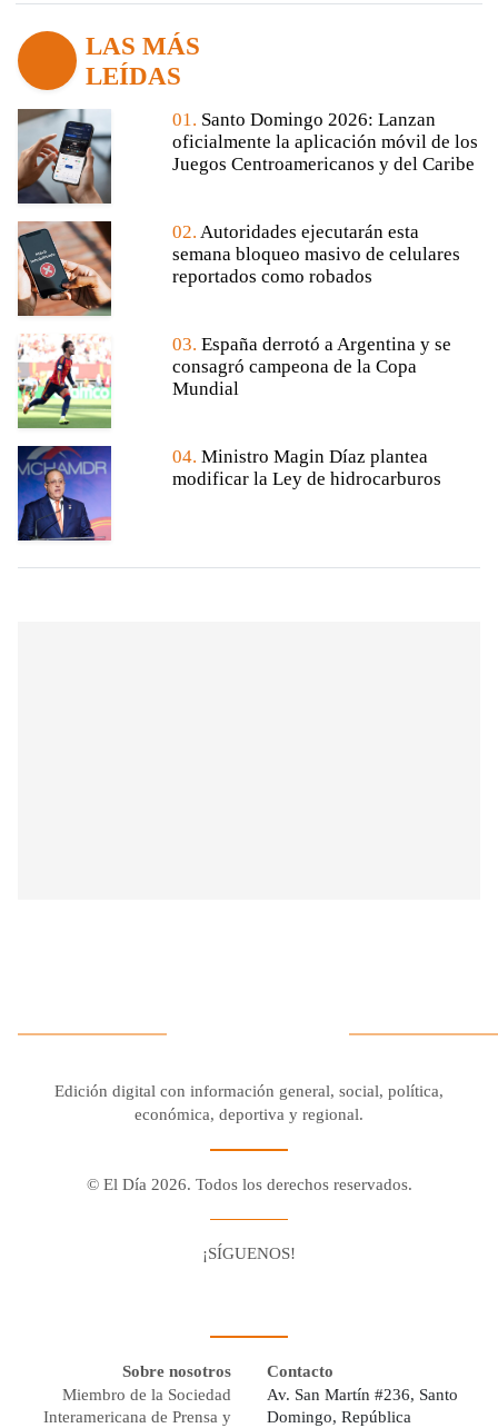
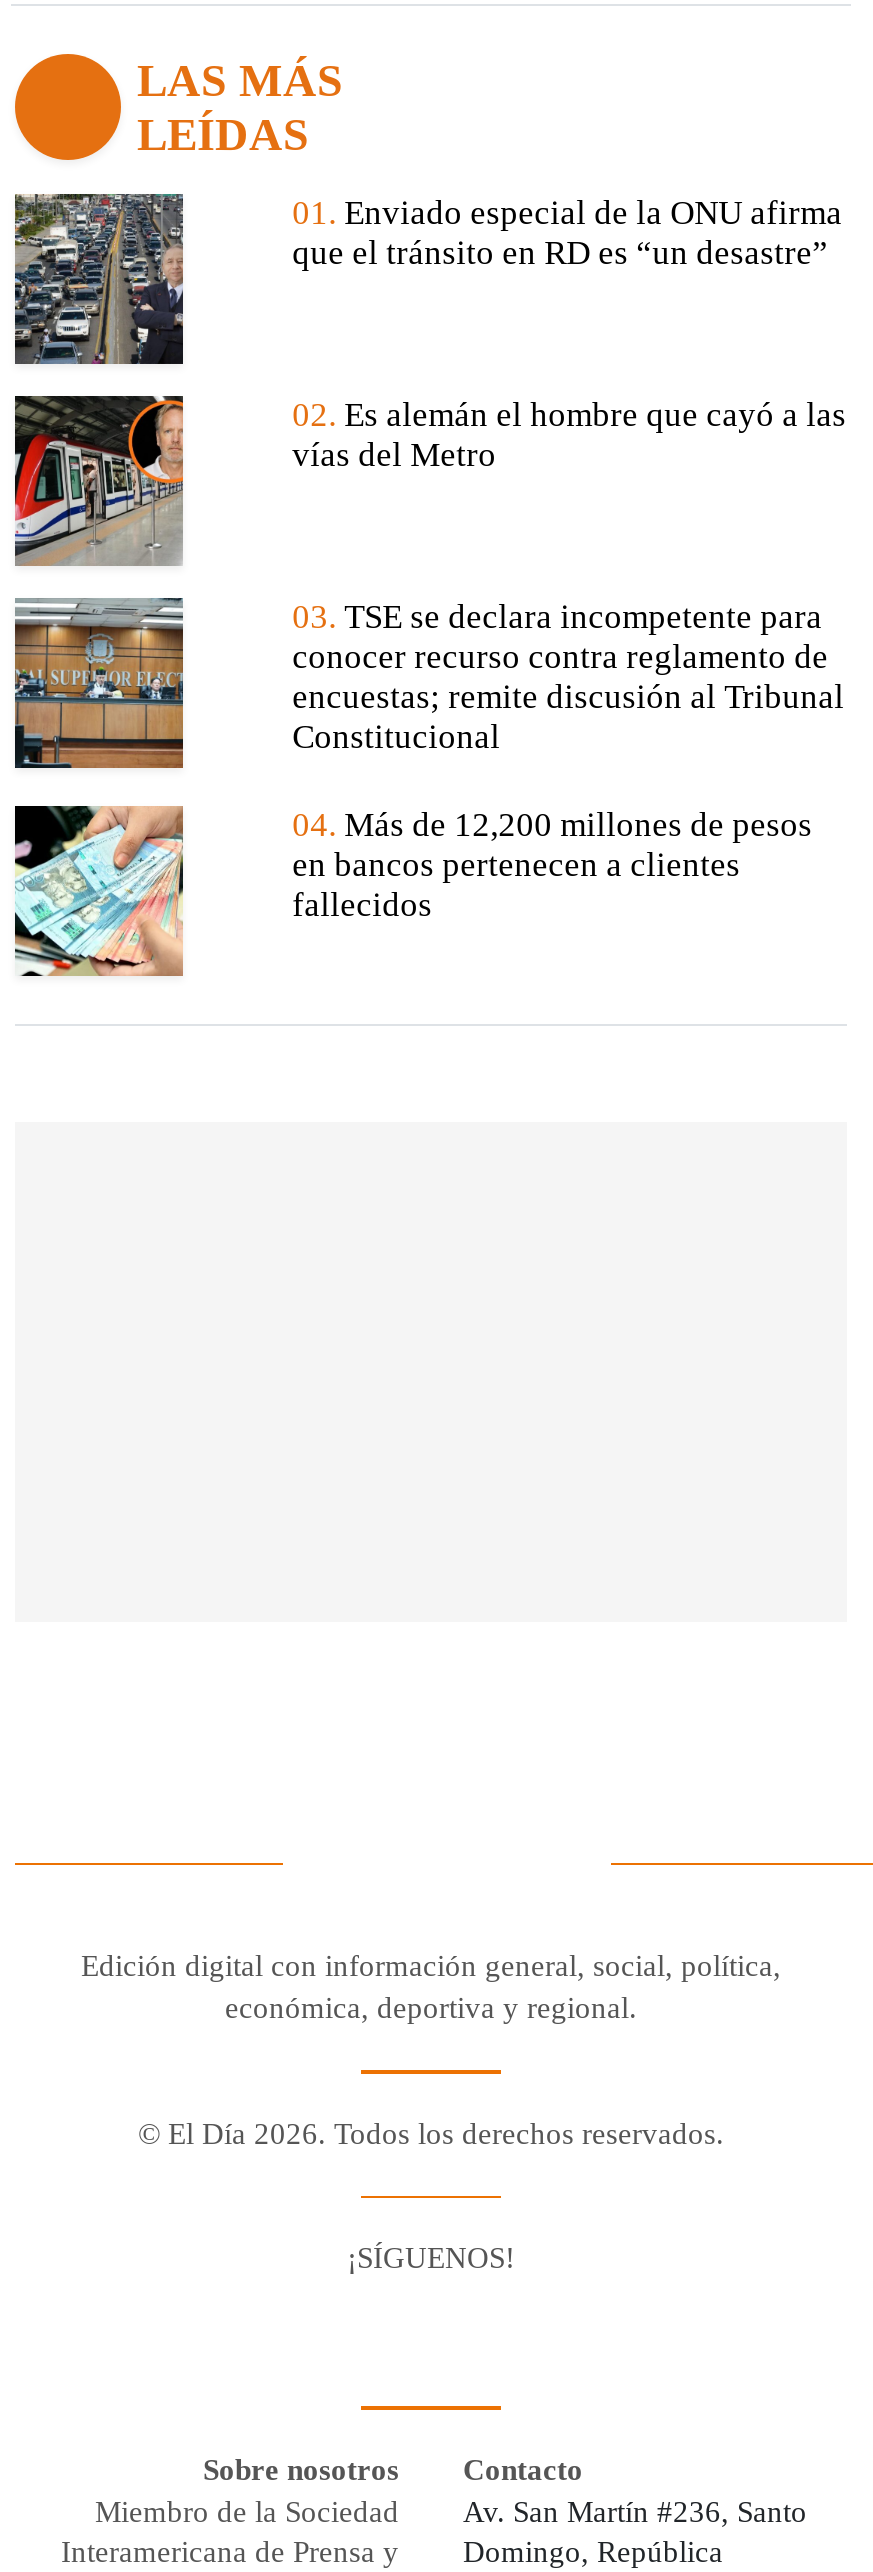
- [image]
+ [image]

- 01. Santo Domingo 2026: Lanzan
- oficialmente la aplicación móvil de los
- Juegos Centroamericanos y del Caribe
+ 01. Enviado especial de la ONU afirma
+ que el tránsito en RD es “un desastre”

- [image]
+ [image]

- 02. Autoridades ejecutarán esta
- semana bloqueo masivo de celulares
- reportados como robados
+ 02. Es alemán el hombre que cayó a las
+ vías del Metro

- [image]
+ [image]

- 03. España derrotó a Argentina y se
- consagró campeona de la Copa
- Mundial
+ 03. TSE se declara incompetente para
+ conocer recurso contra reglamento de
+ encuestas; remite discusión al Tribunal
+ Constitucional

- [image]
+ [image]

- 04. Ministro Magin Díaz plantea
- modificar la Ley de hidrocarburos
+ 04. Más de 12,200 millones de pesos
+ en bancos pertenecen a clientes
+ fallecidos
